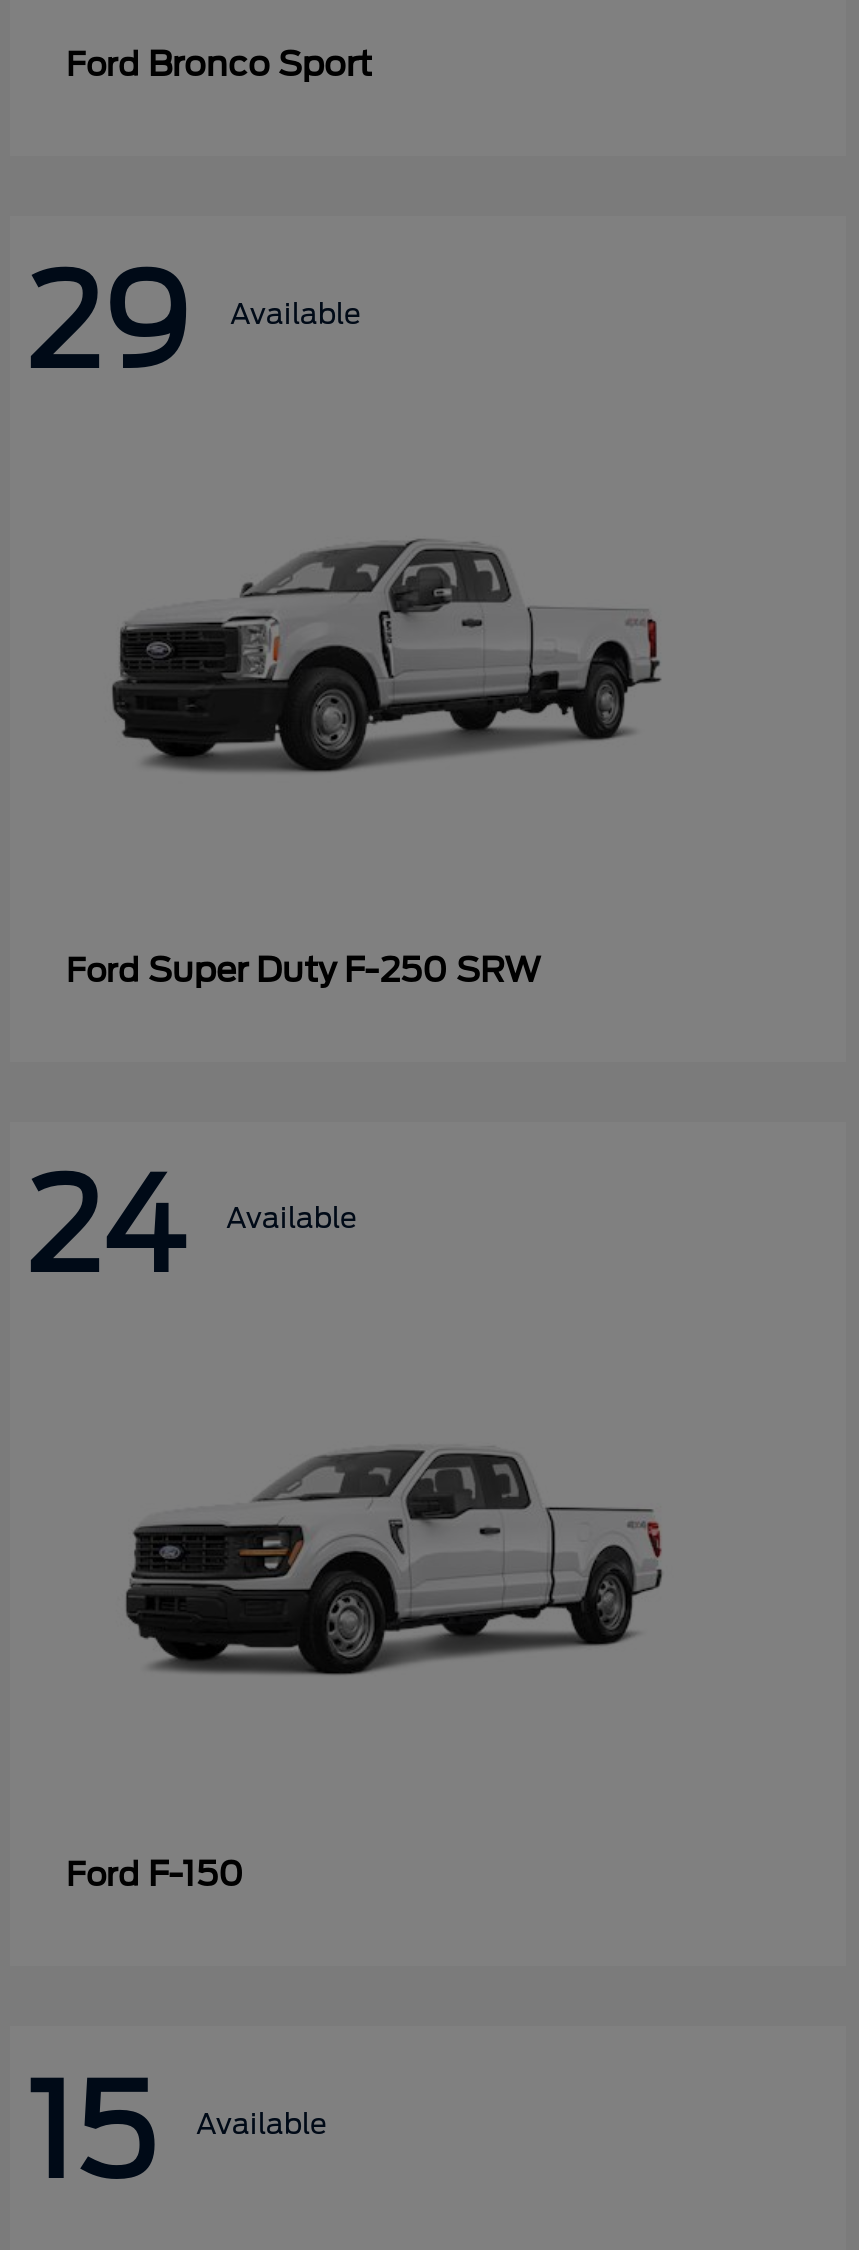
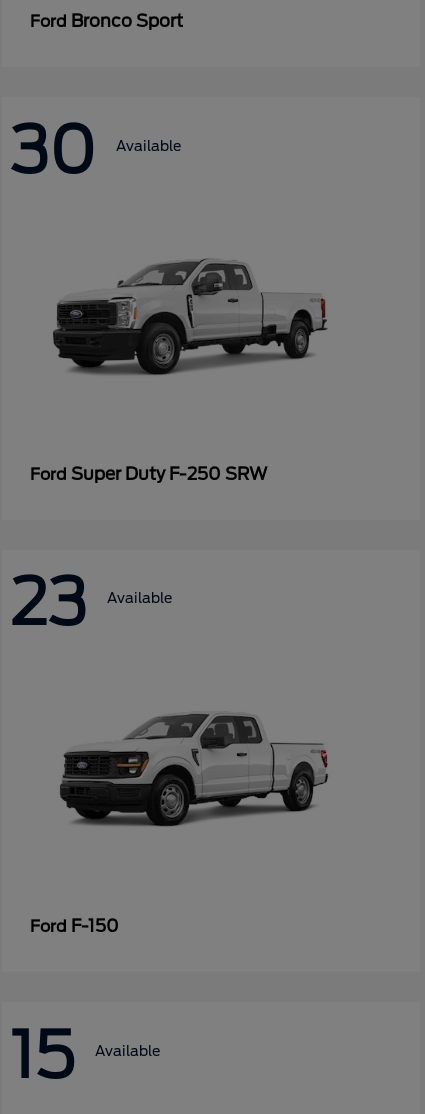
- 29 Available
+ 30 Available

- 24 Available
+ 23 Available
